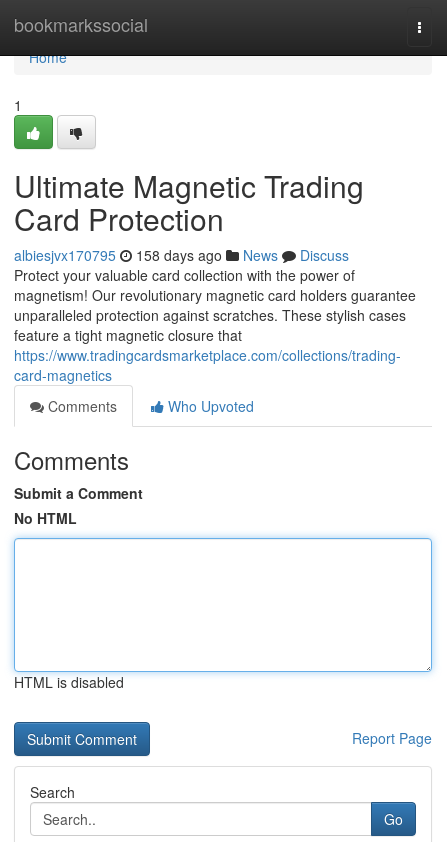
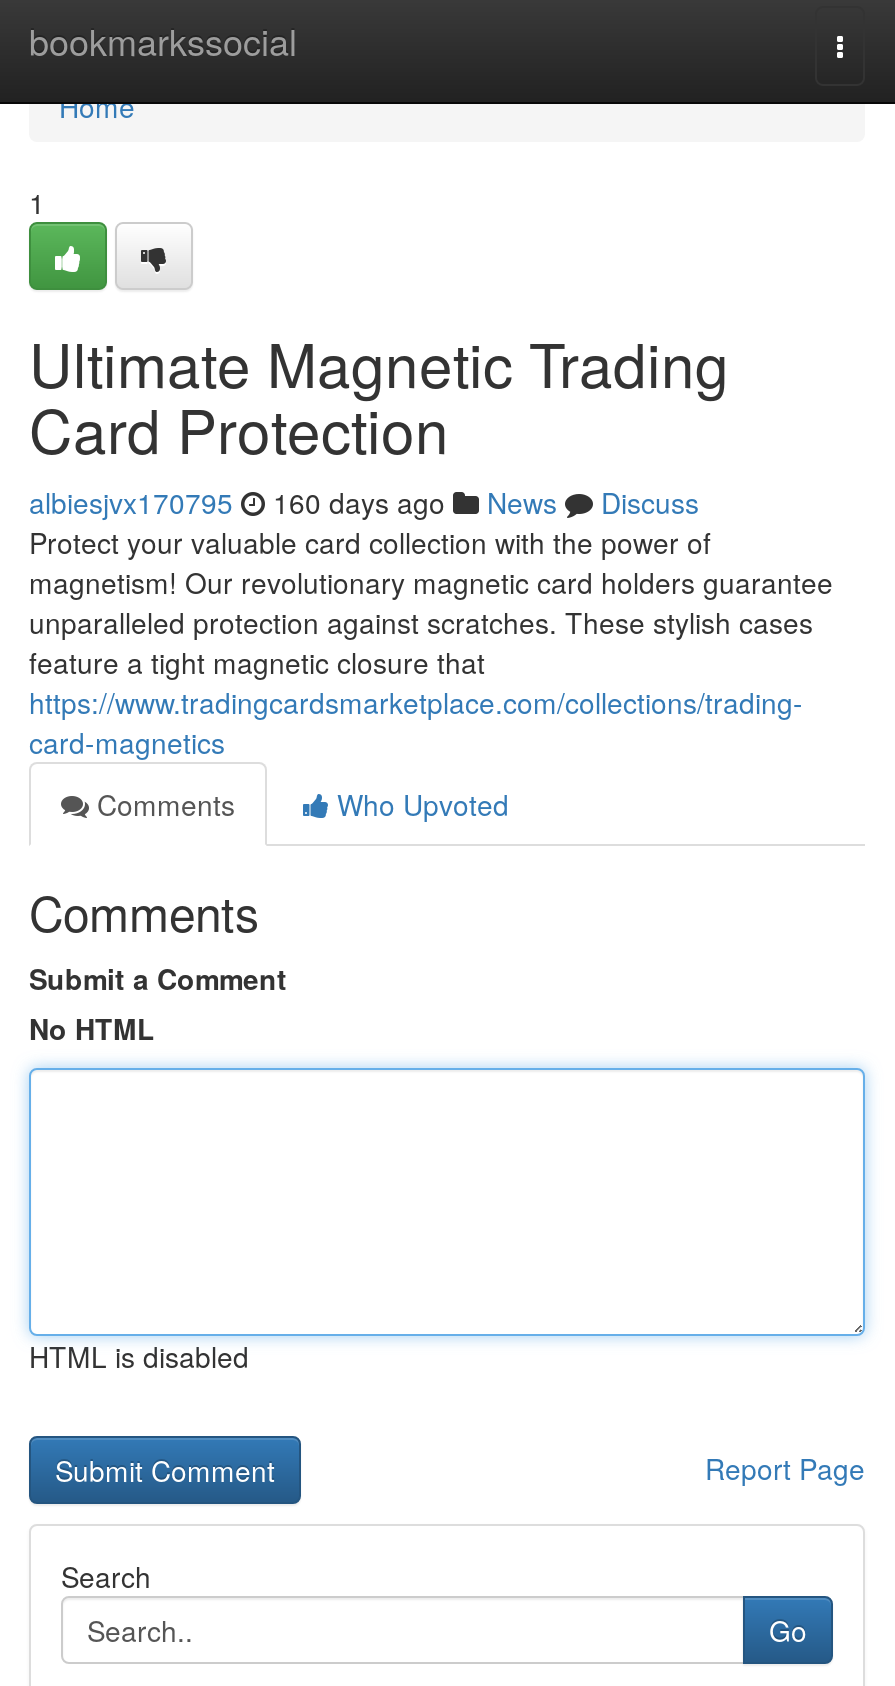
- albiesjvx170795 158 days ago News Discuss
+ albiesjvx170795 160 days ago News Discuss
